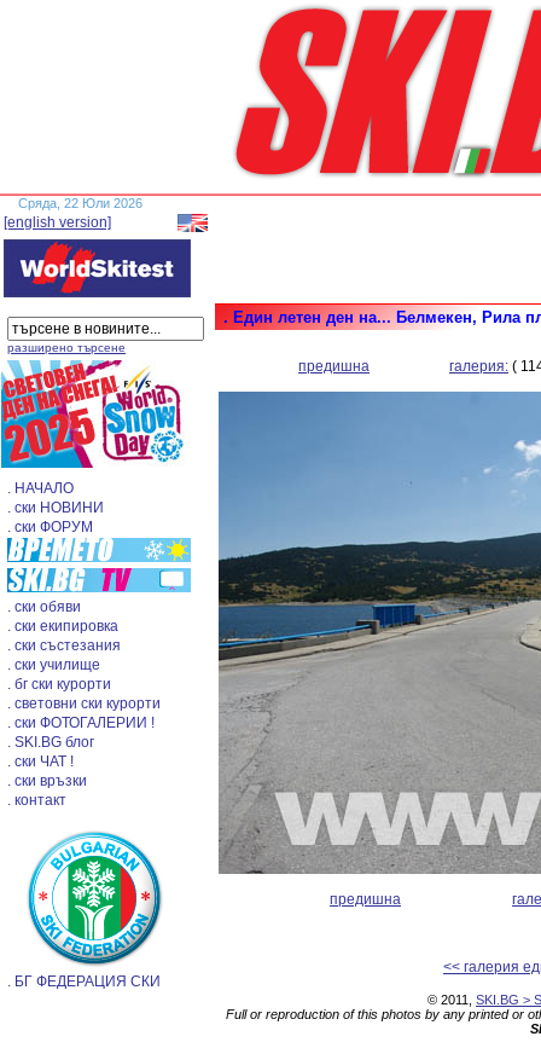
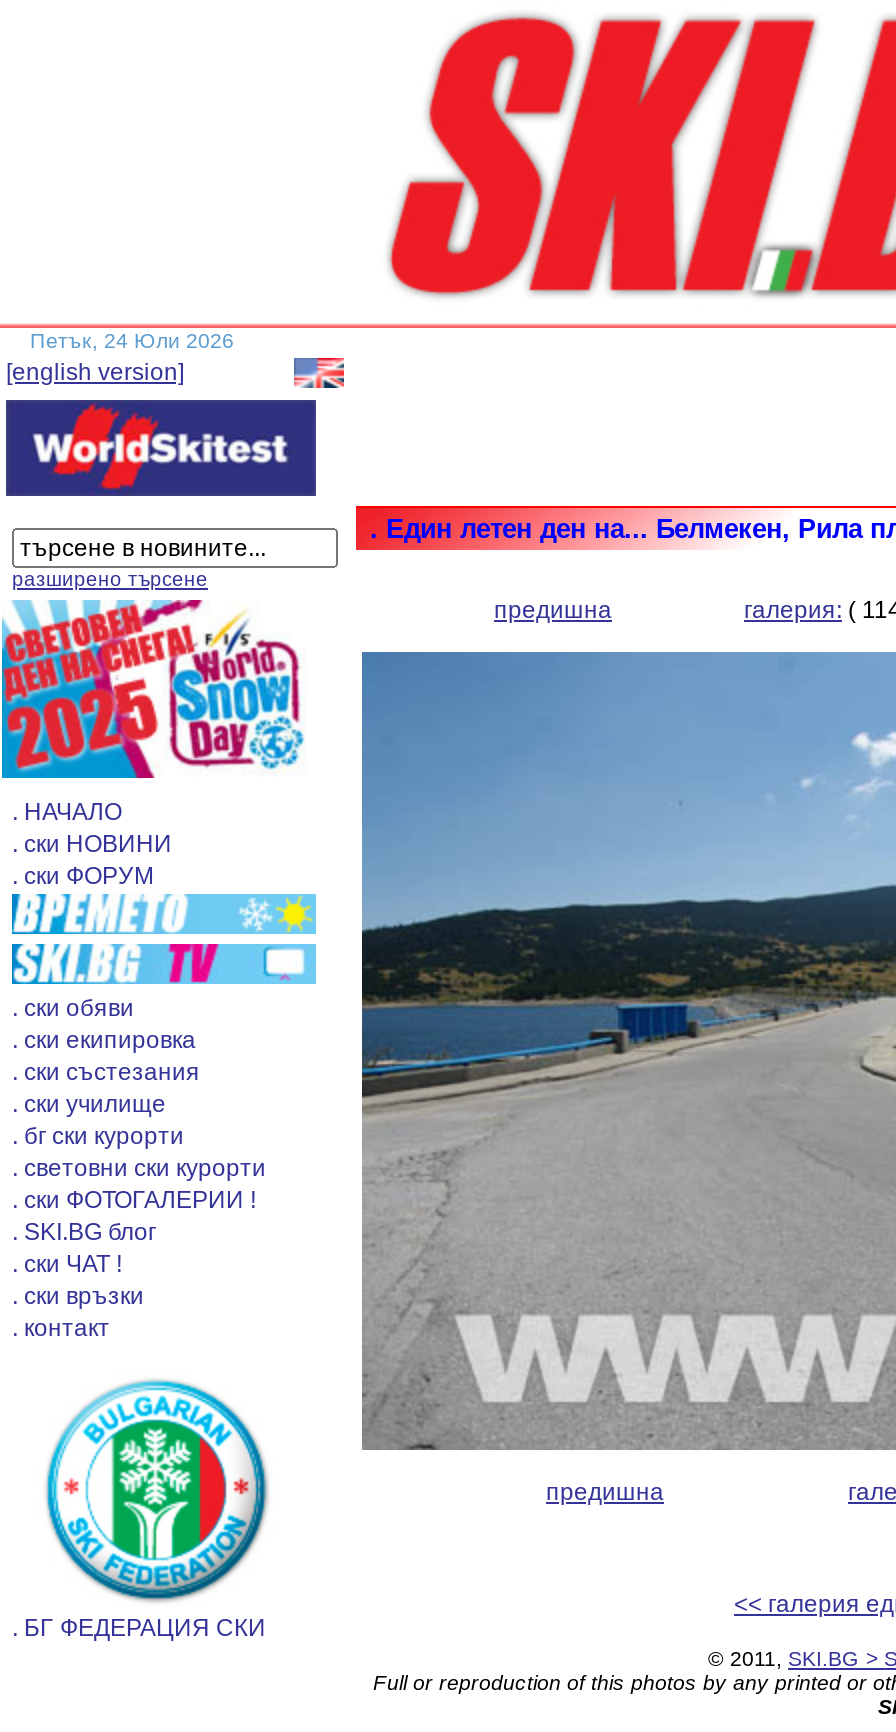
- Сряда, 22 Юли 2026
+ Петък, 24 Юли 2026
